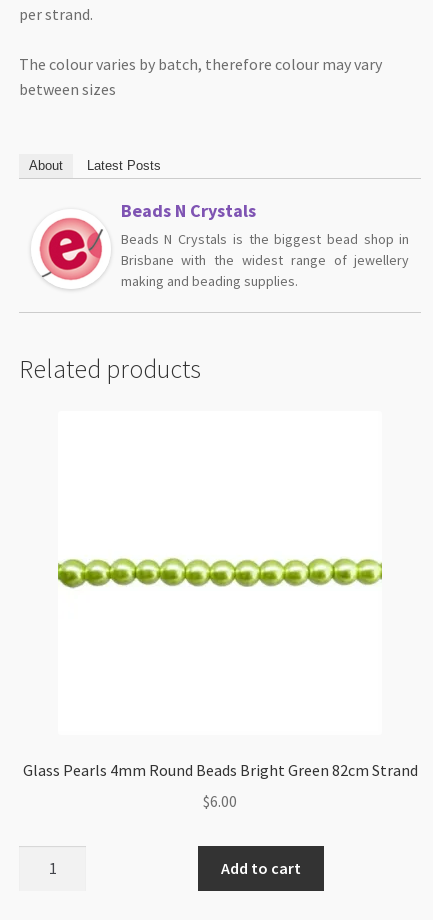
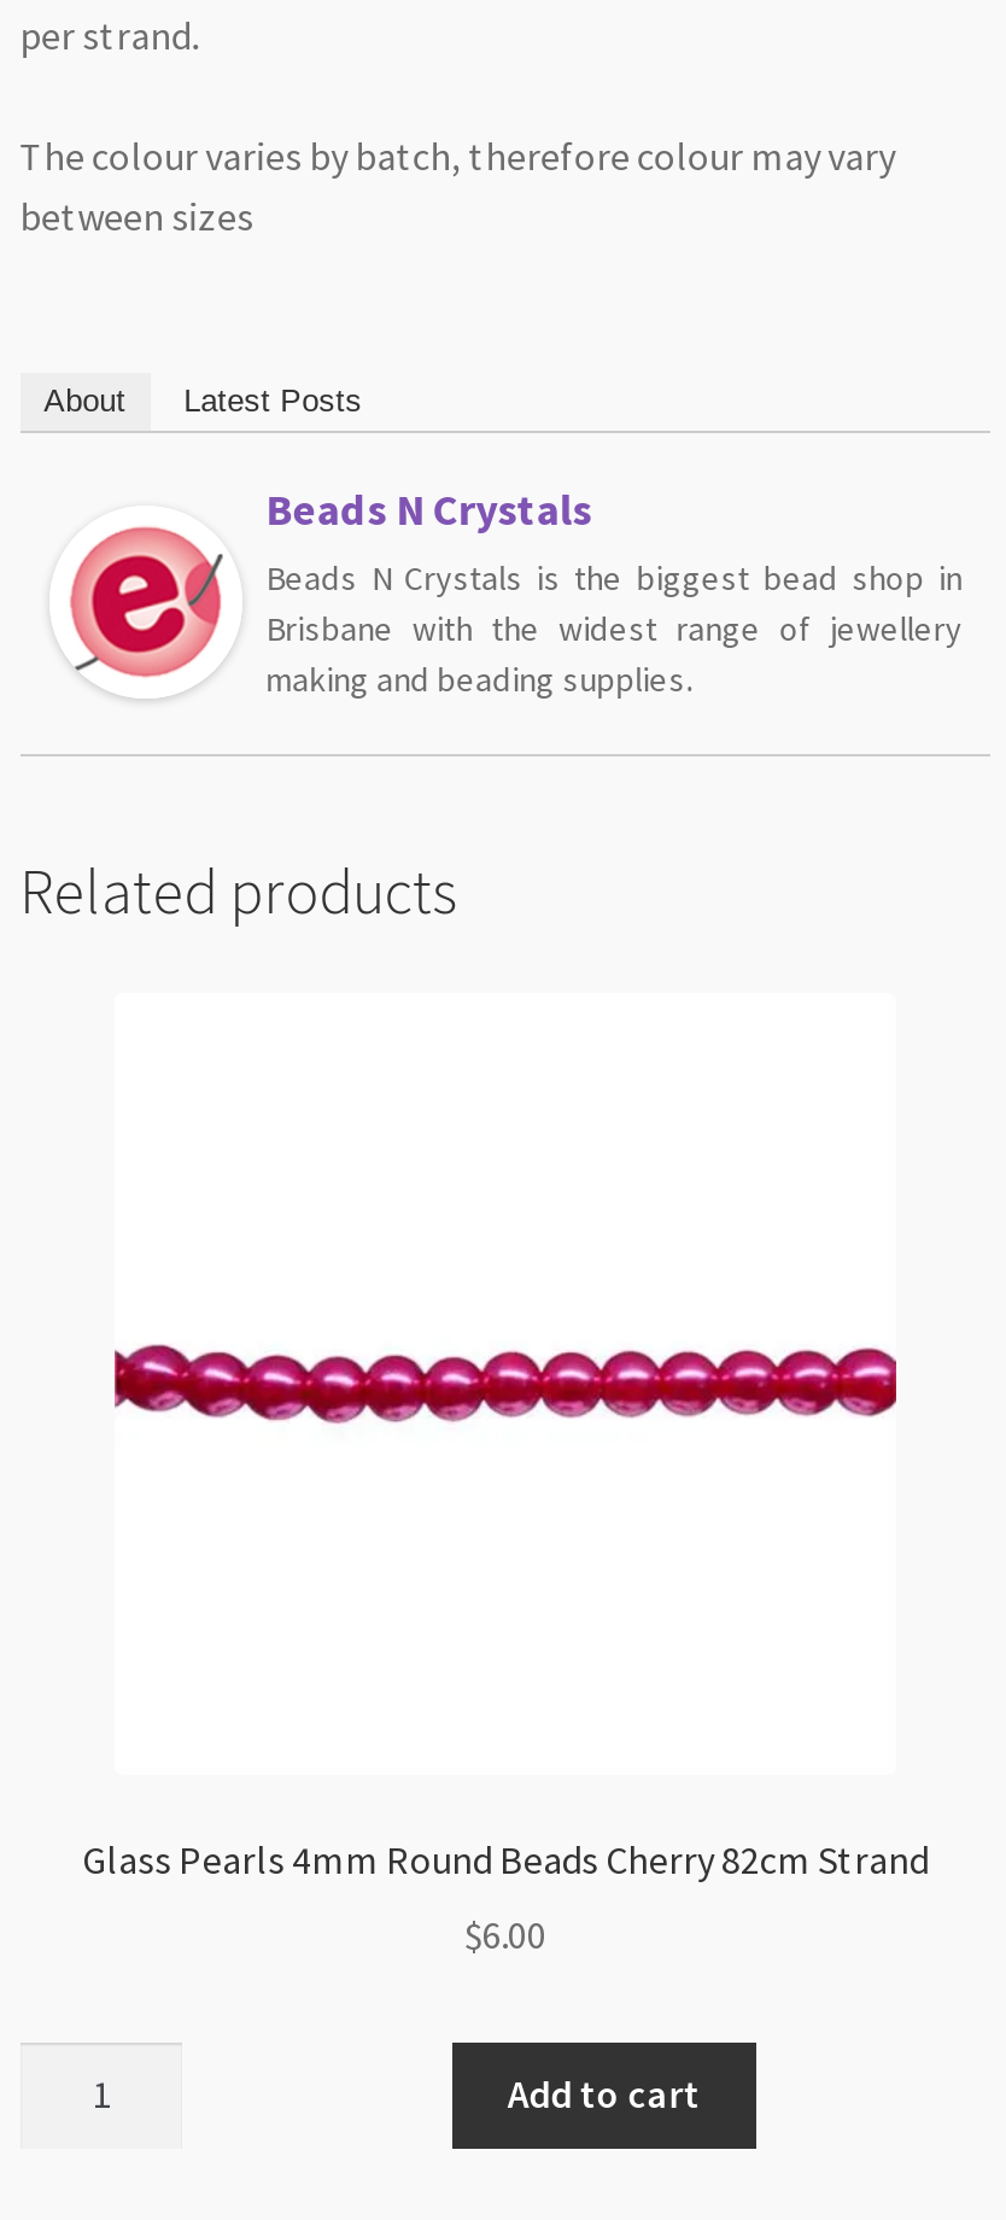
- [image]
+ [image]

- Glass Pearls 4mm Round Beads Bright Green 82cm Strand
+ Glass Pearls 4mm Round Beads Cherry 82cm Strand
